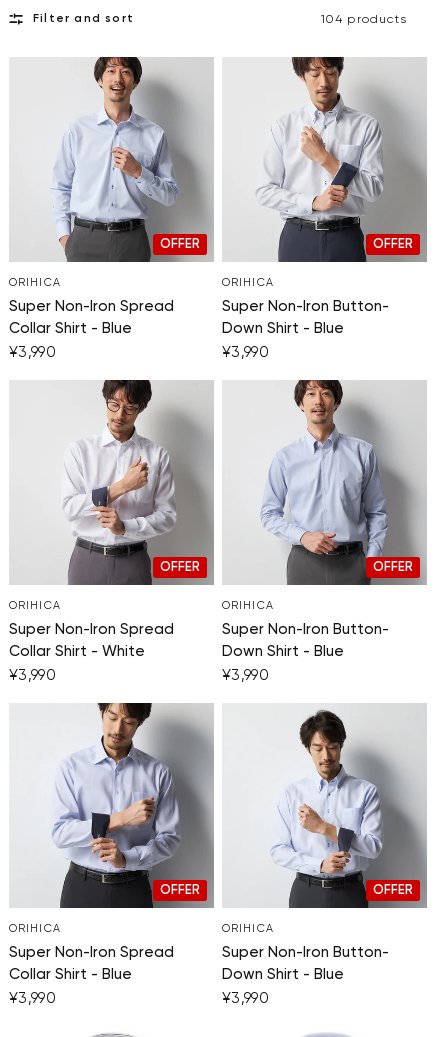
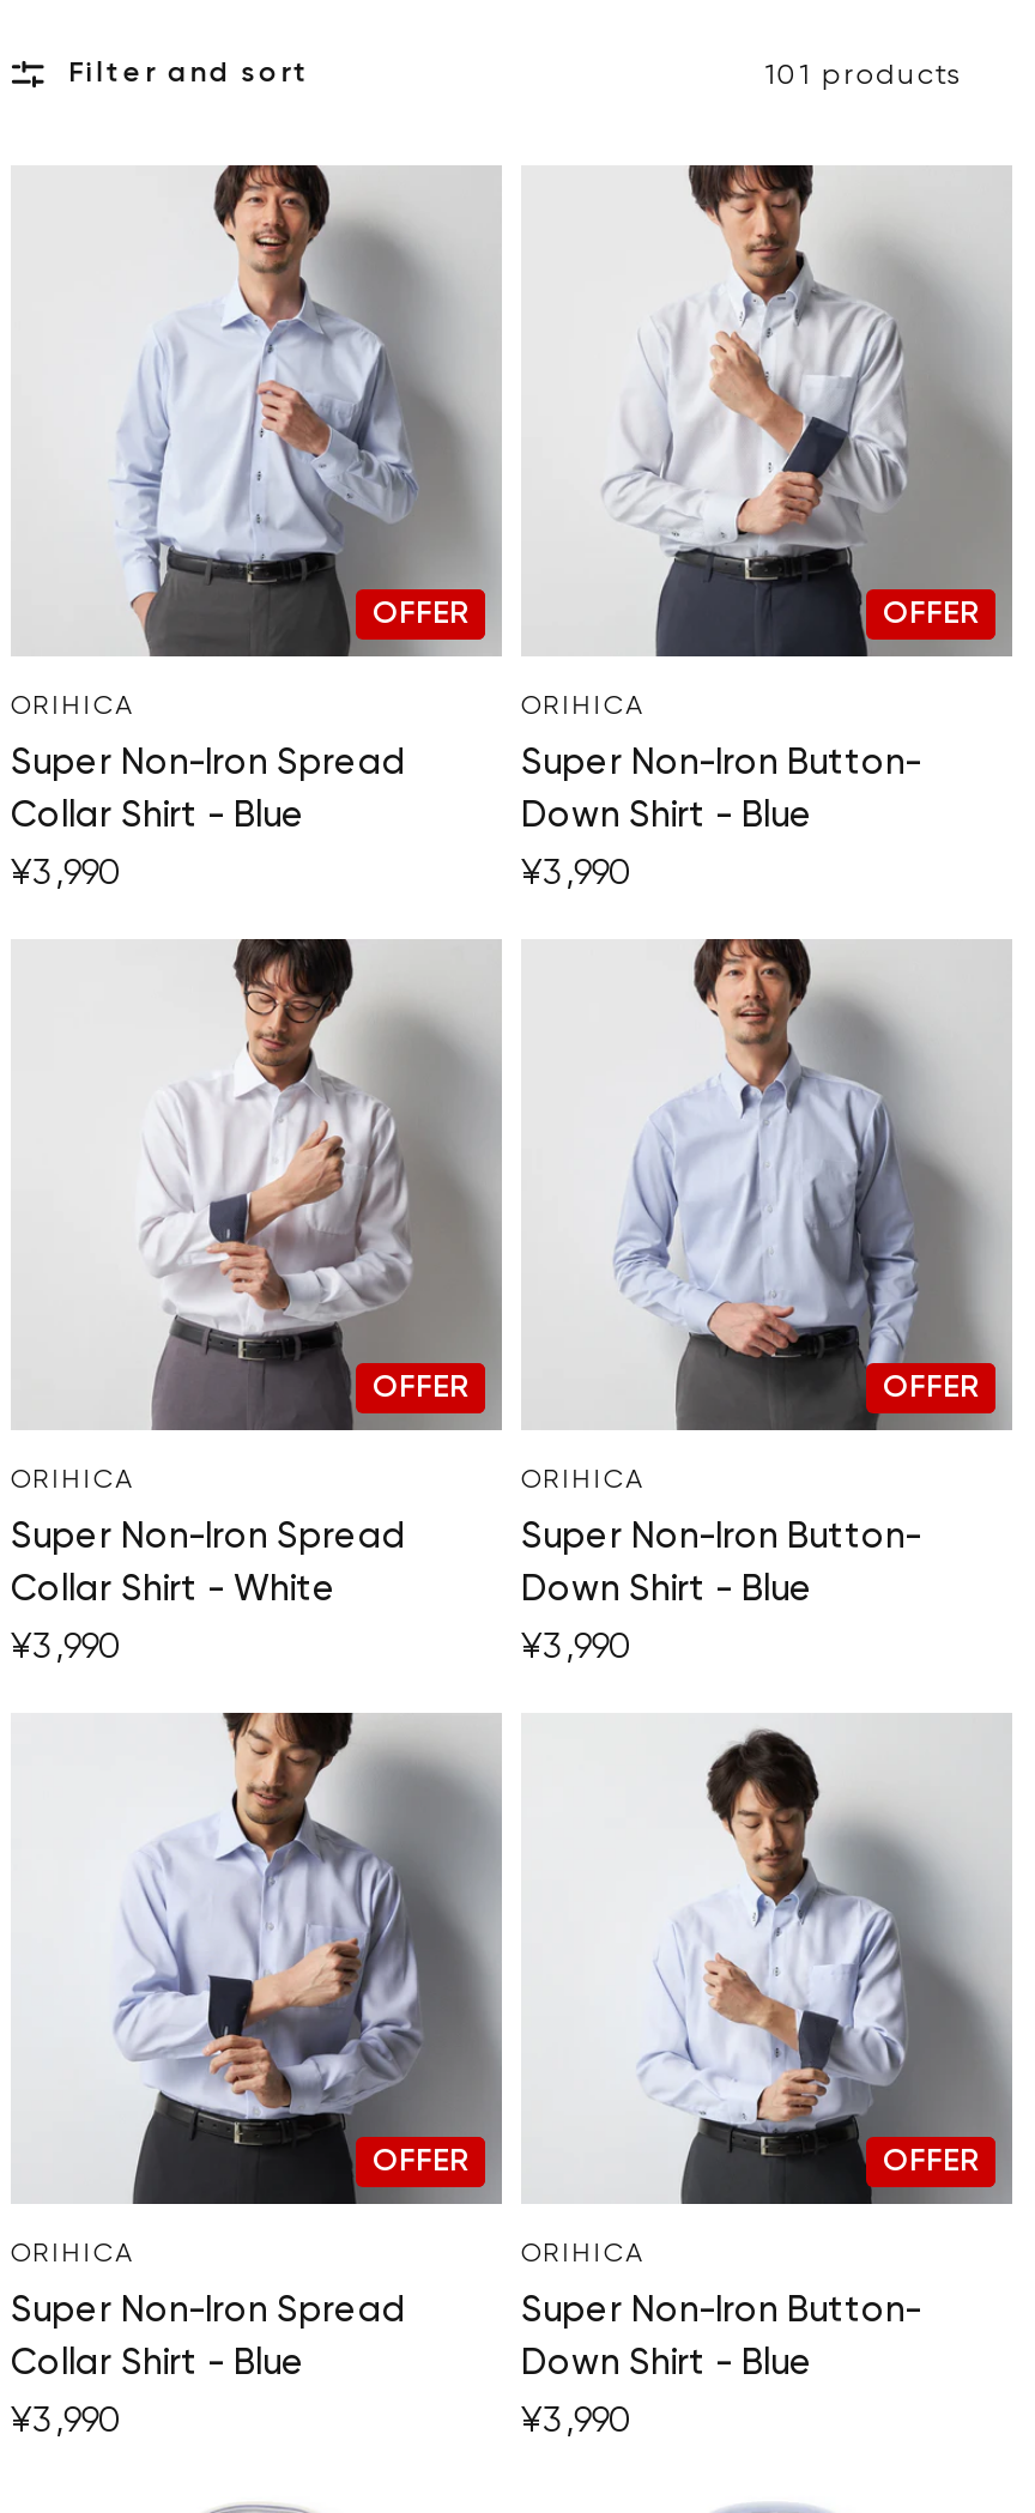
- 104 products
+ 101 products
